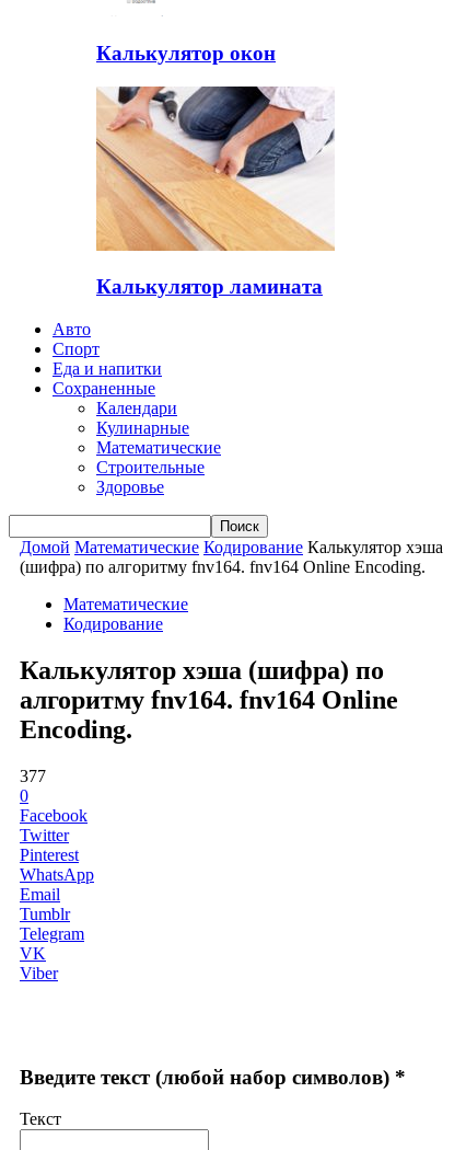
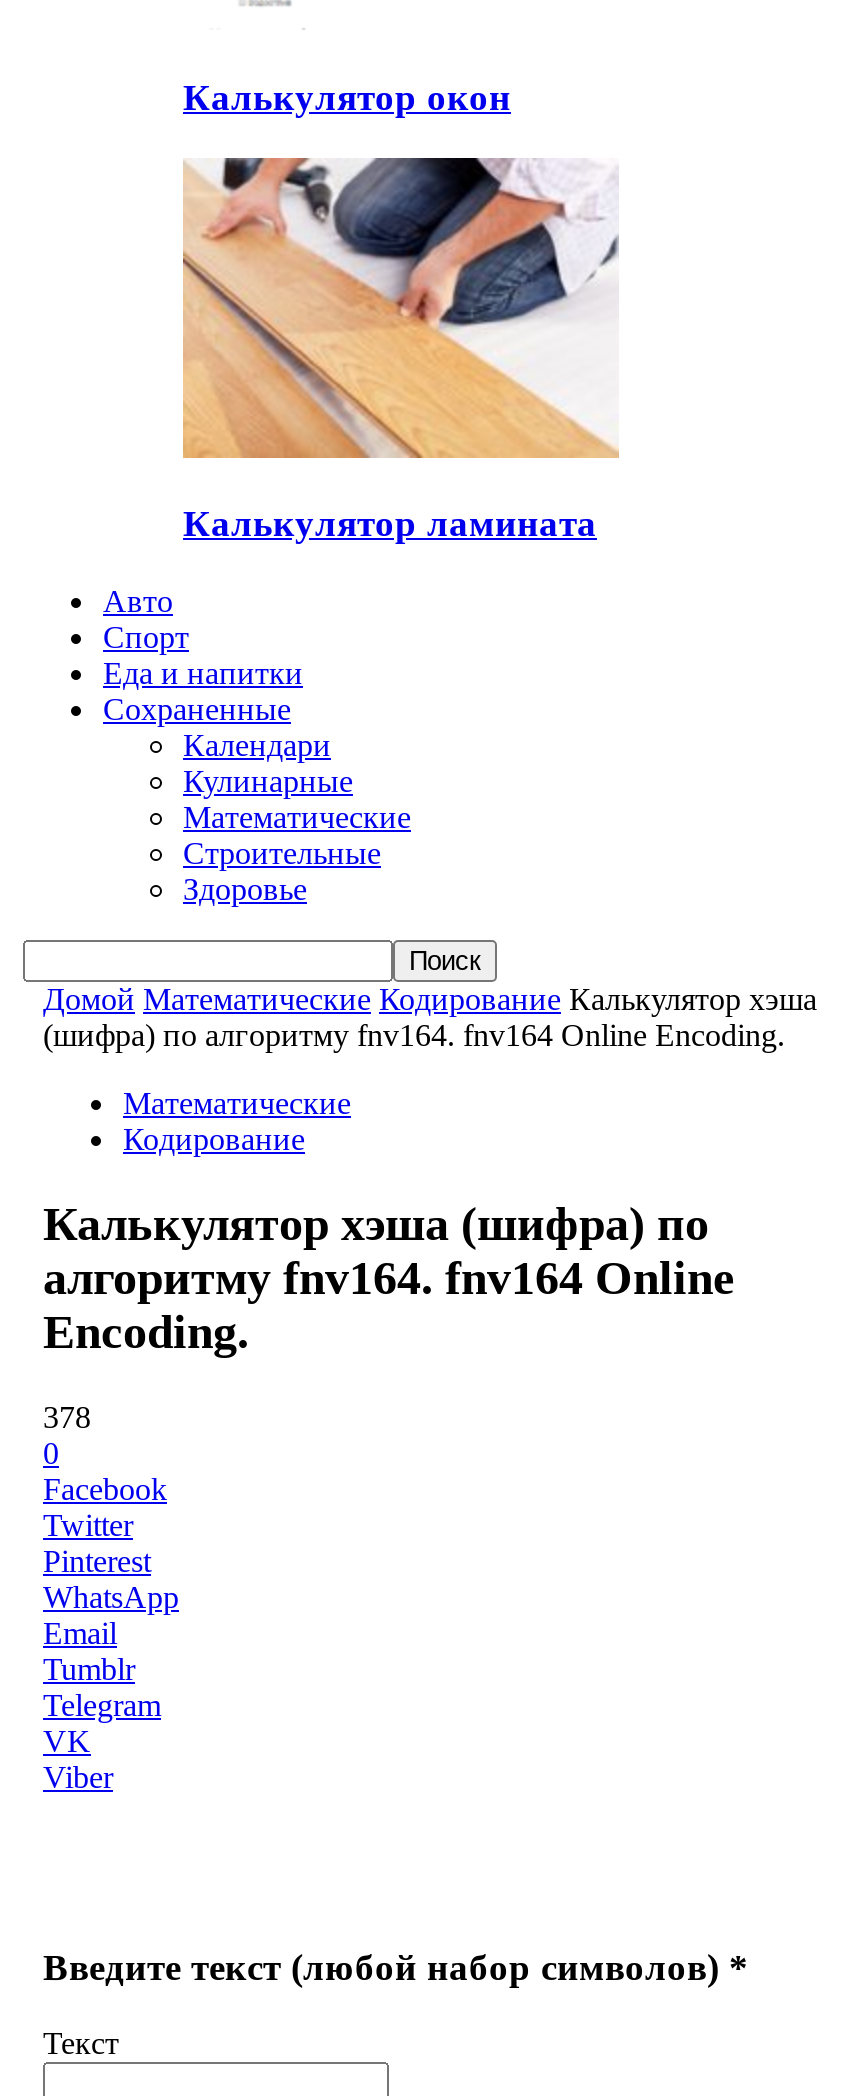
- 377
+ 378
